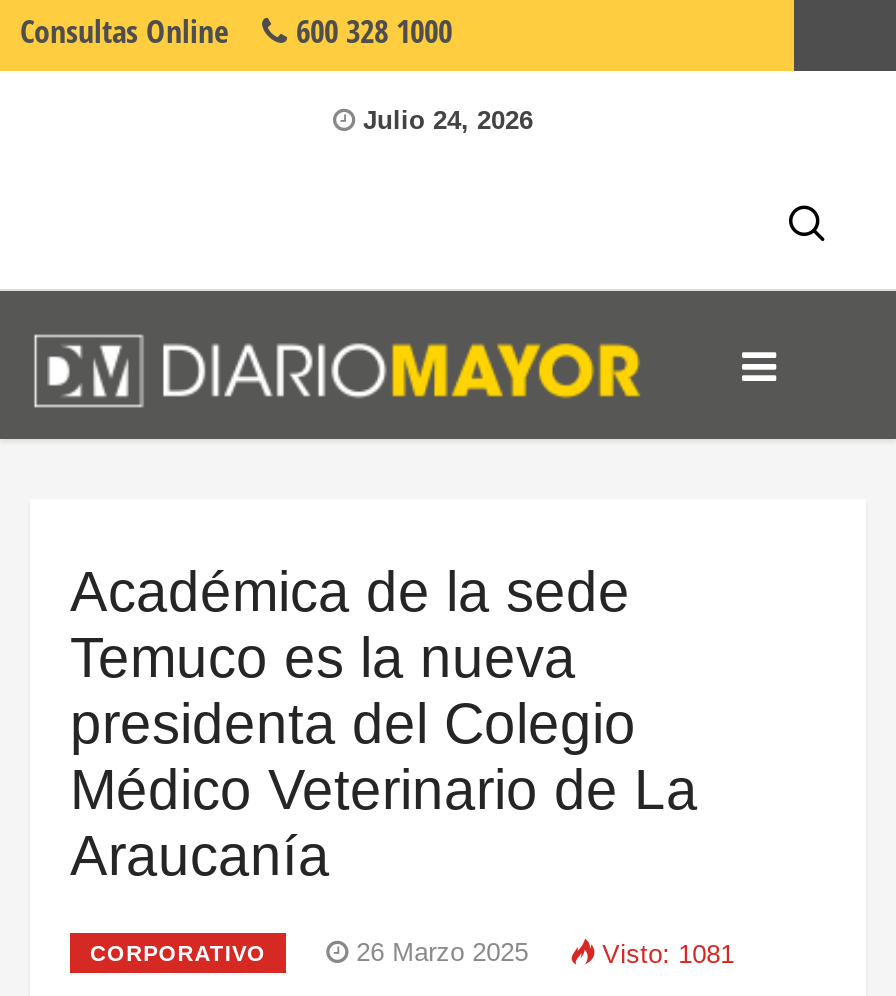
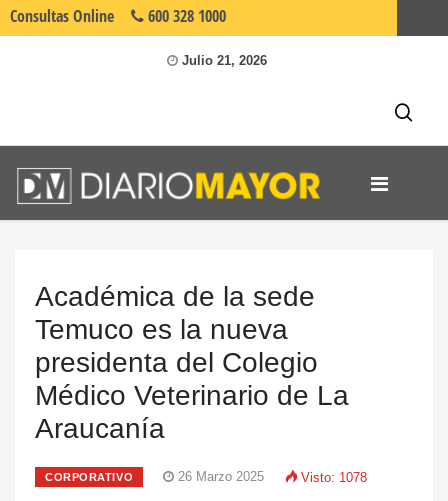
- Julio 24, 2026
+ Julio 21, 2026

- Visto: 1081
+ Visto: 1078
